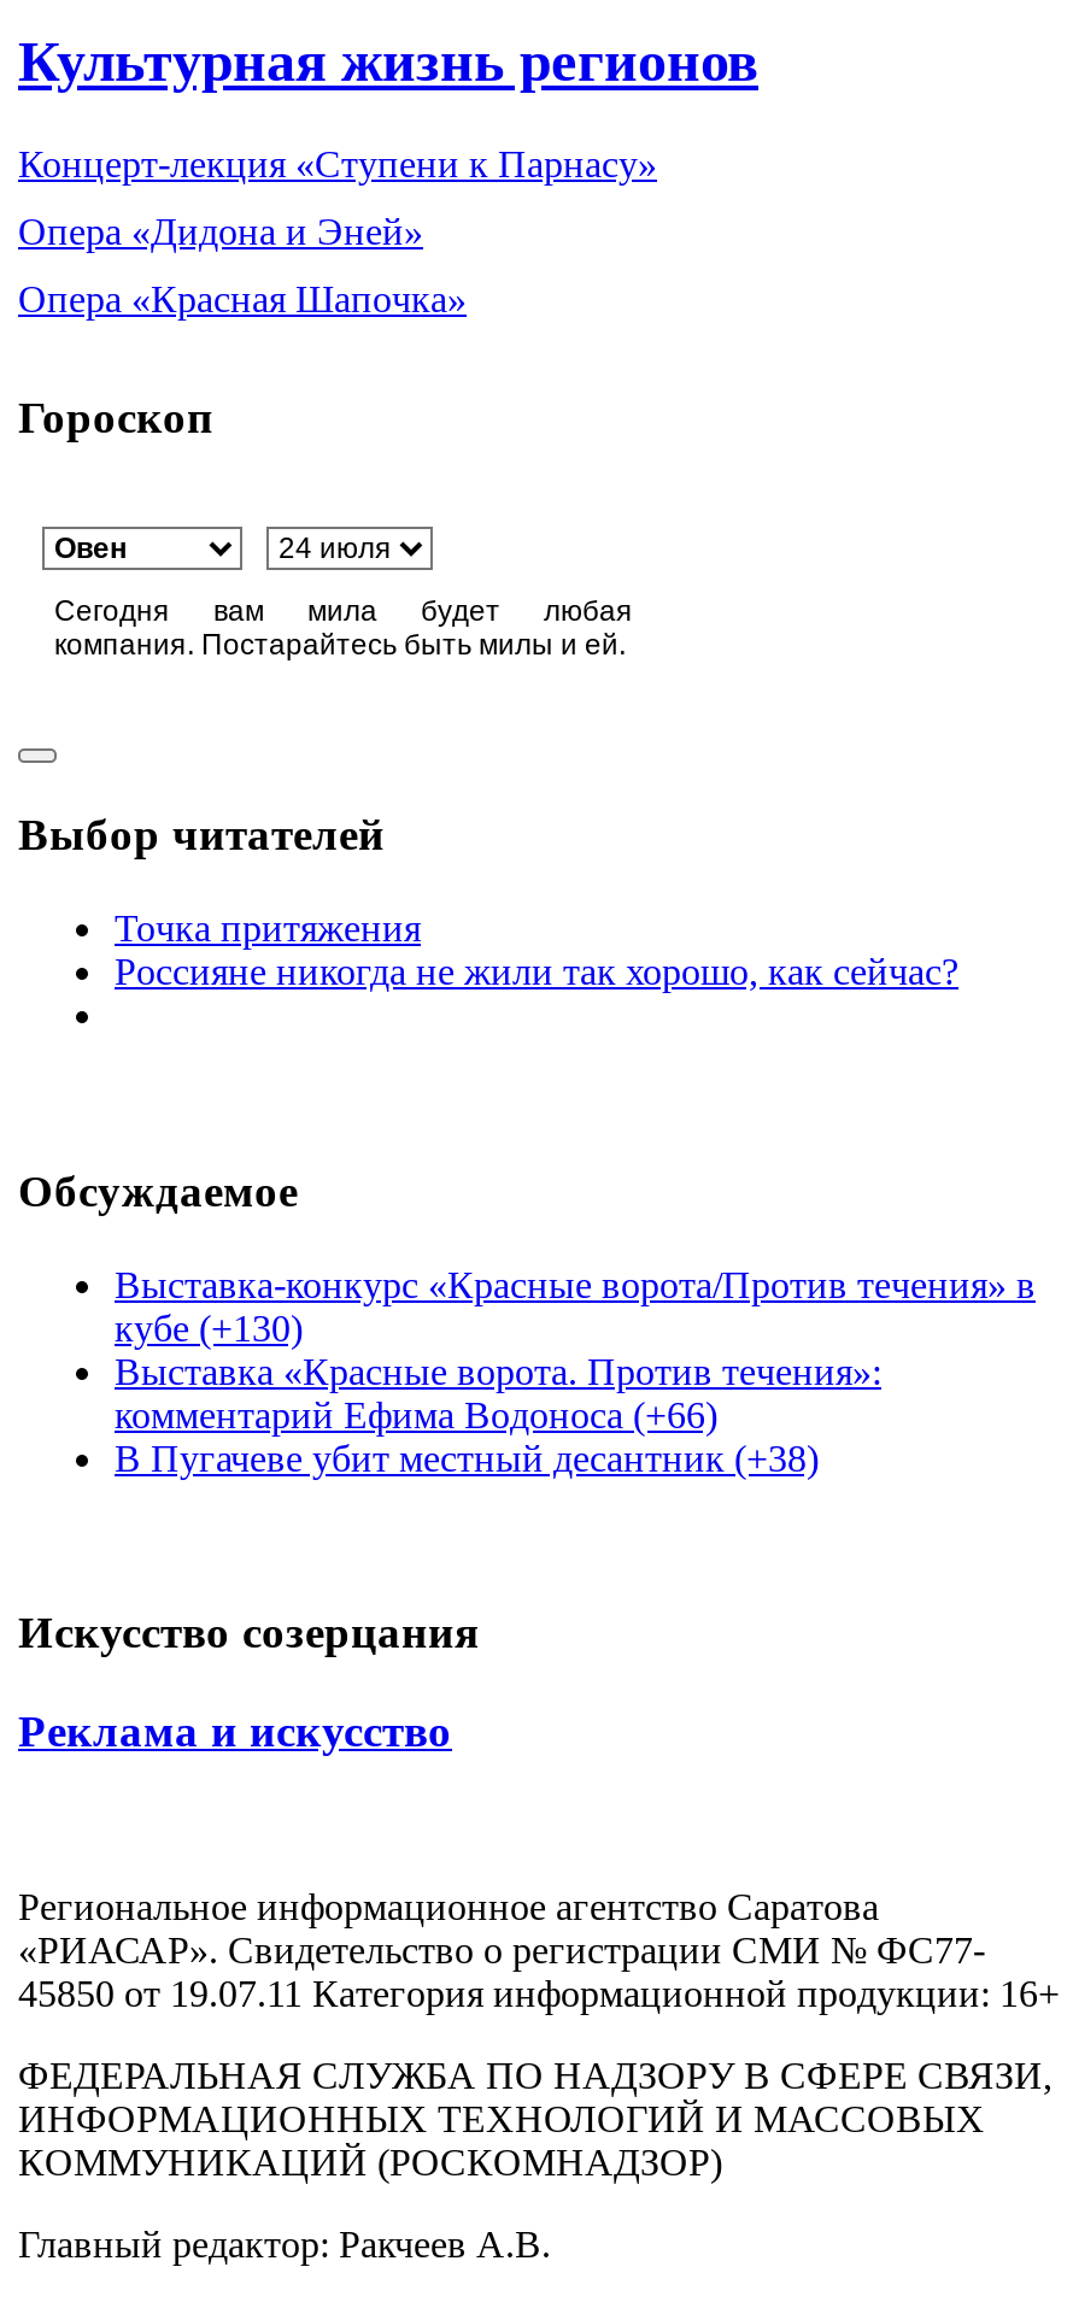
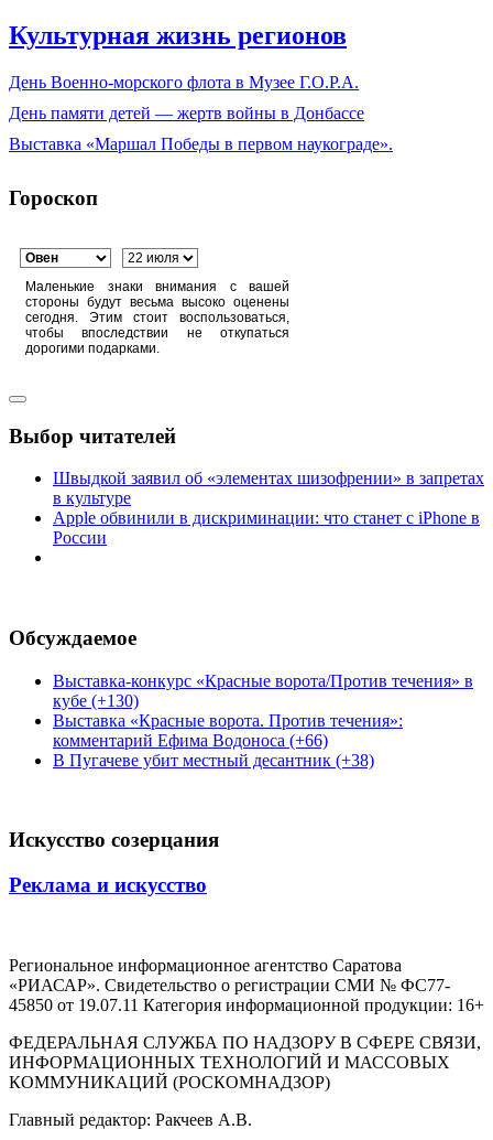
- Концерт-лекция «Ступени к Парнасу»
+ День Военно-морского флота в Музее Г.О.Р.А.

- Опера «Дидона и Эней»
+ День памяти детей — жертв войны в Донбассе

- Опера «Красная Шапочка»
+ Выставка «Маршал Победы в первом наукограде».

- Сегодня вам мила будет любая
- компания. Постарайтесь быть милы и ей.
+ Маленькие знаки внимания с вашей
+ стороны будут весьма высоко оценены
+ сегодня. Этим стоит воспользоваться,
+ чтобы впоследствии не откупаться
+ дорогими подарками.

- Точка притяжения
- Россияне никогда не жили так хорошо, как сейчас?
+ Швыдкой заявил об «элементах шизофрении» в запретах
+ в культуре
+ Apple обвинили в дискриминации: что станет с iPhone в
+ России
